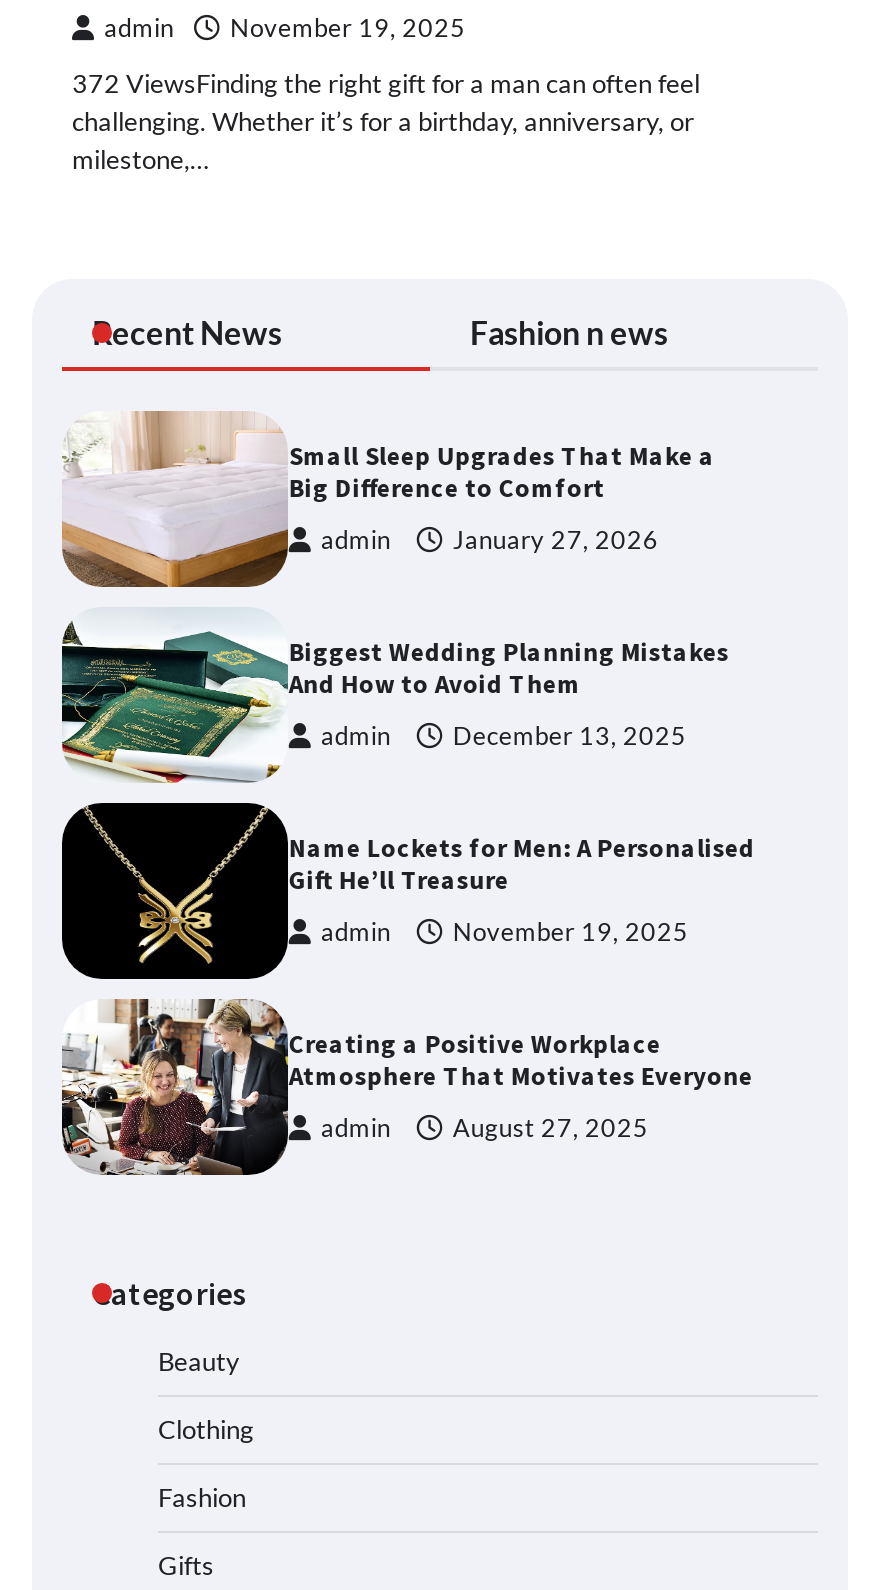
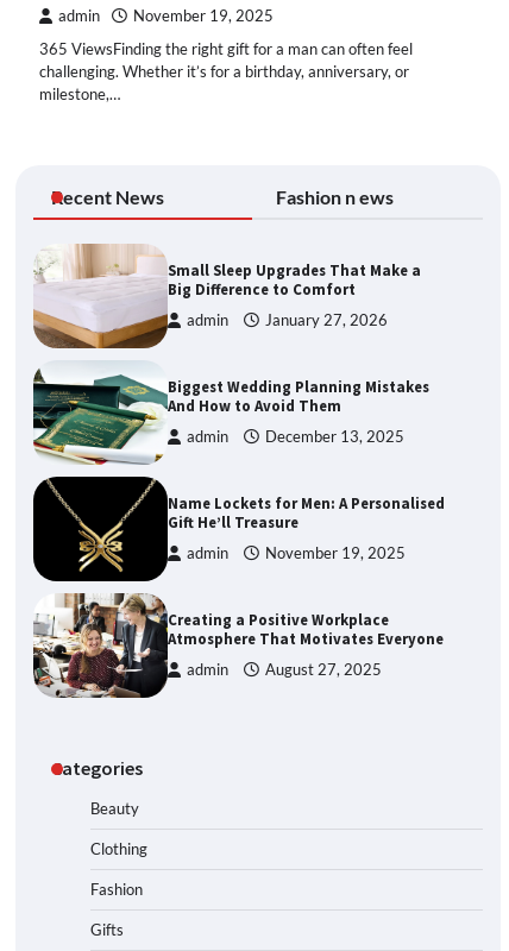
- 372 ViewsFinding the right gift for a man can often feel
+ 365 ViewsFinding the right gift for a man can often feel
